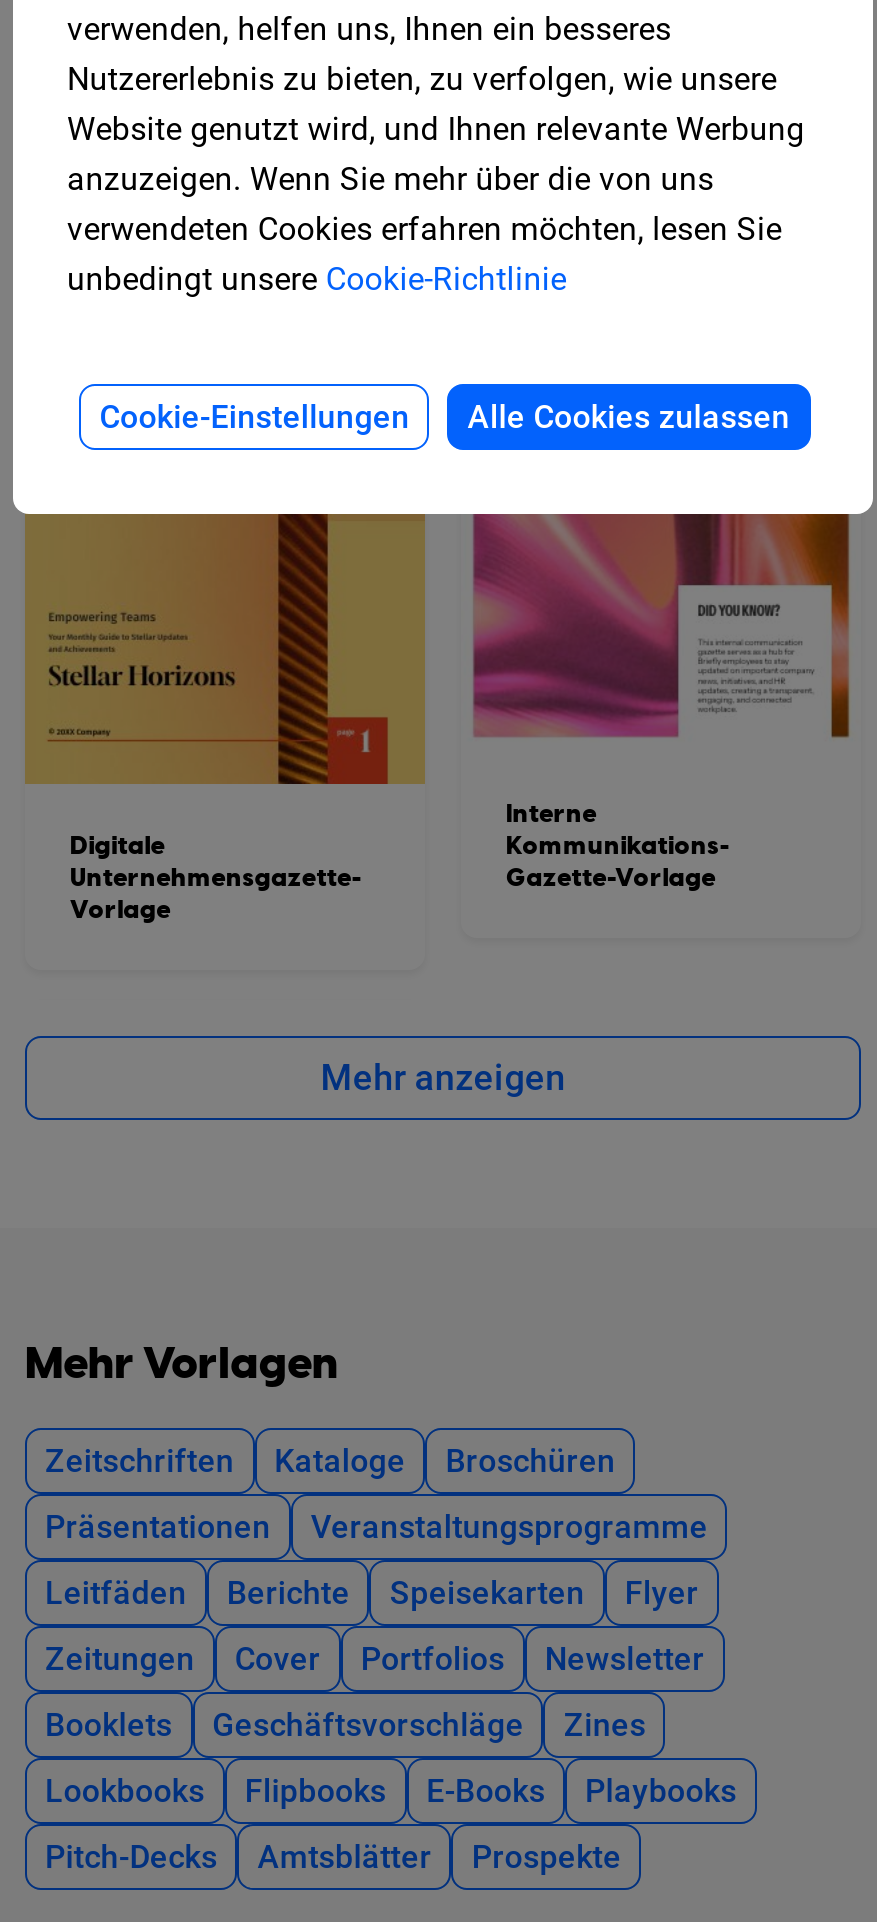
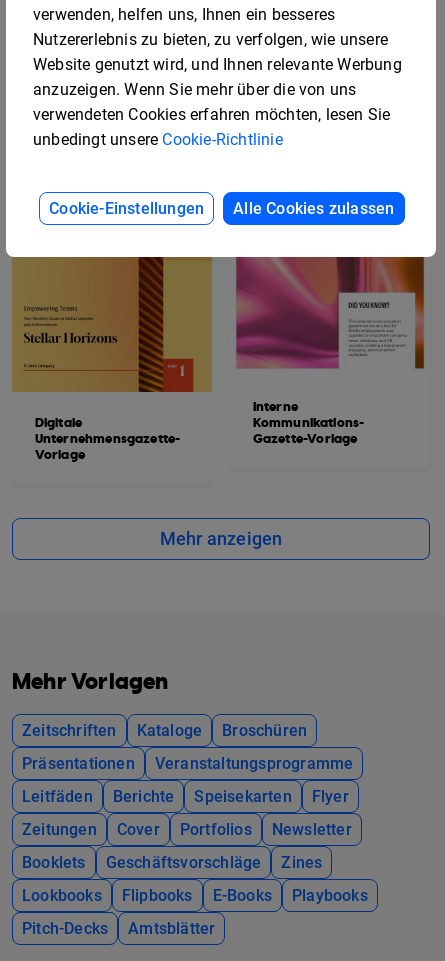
- Prospekte
